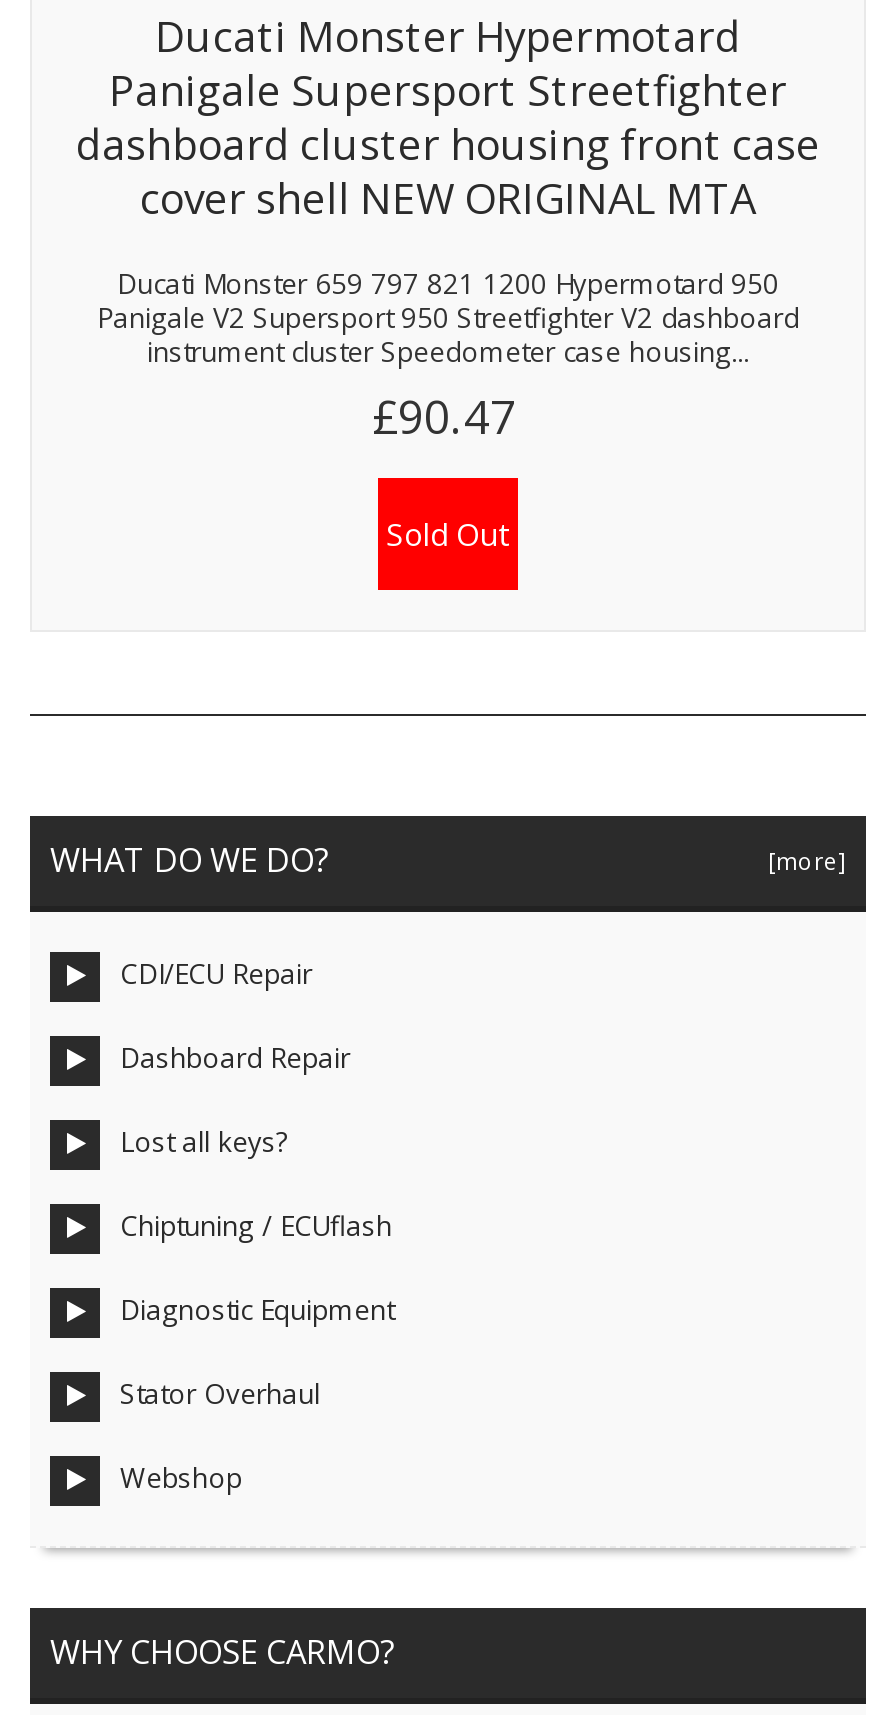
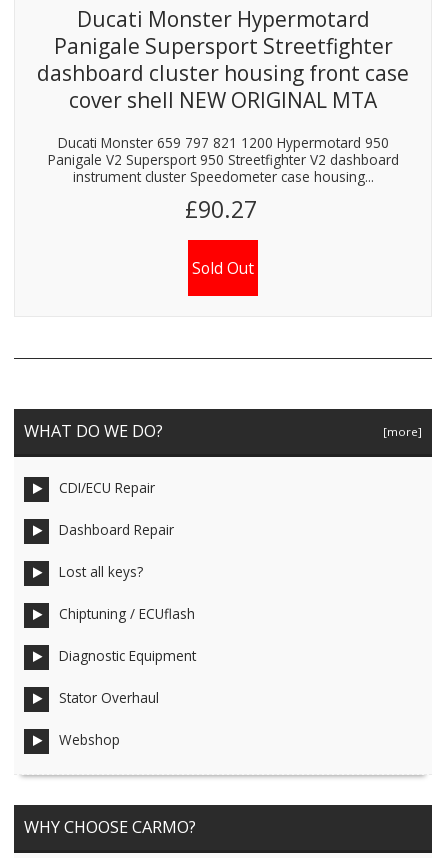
- £90.47
+ £90.27
